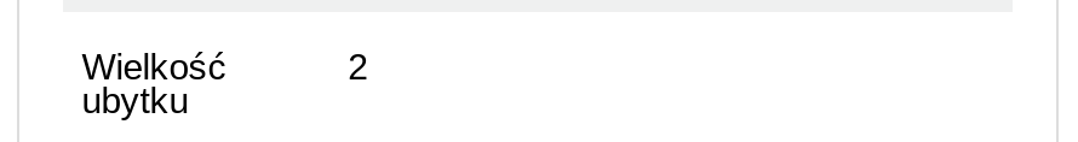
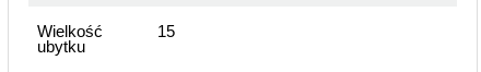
- 2
+ 15
